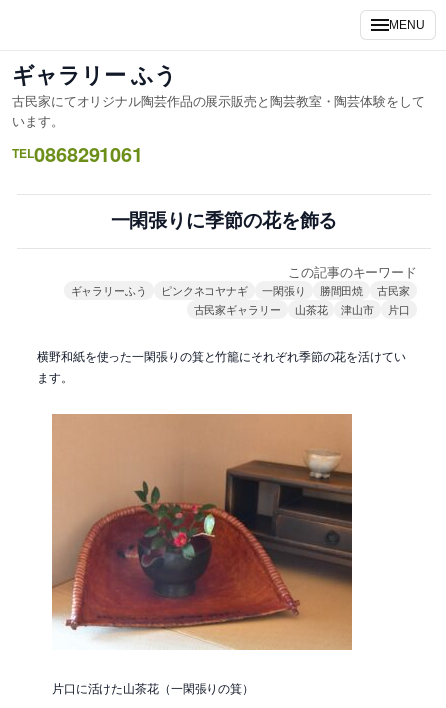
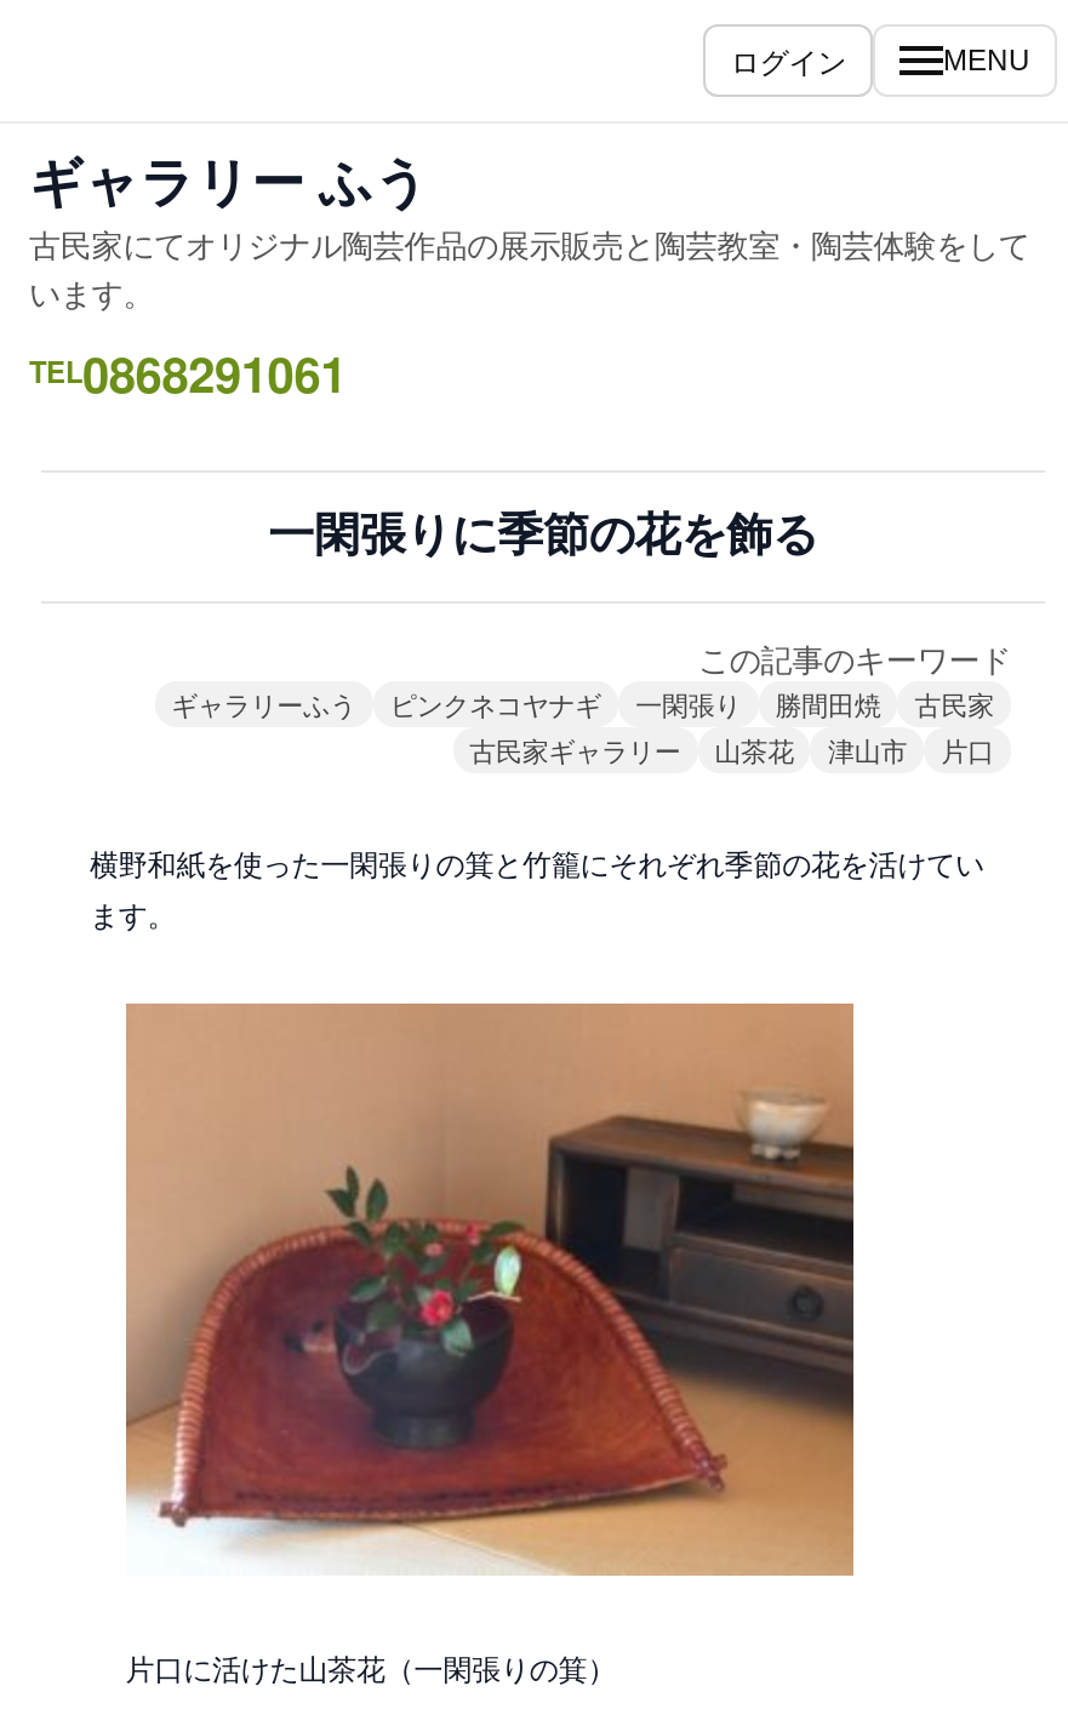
+ ログイン
